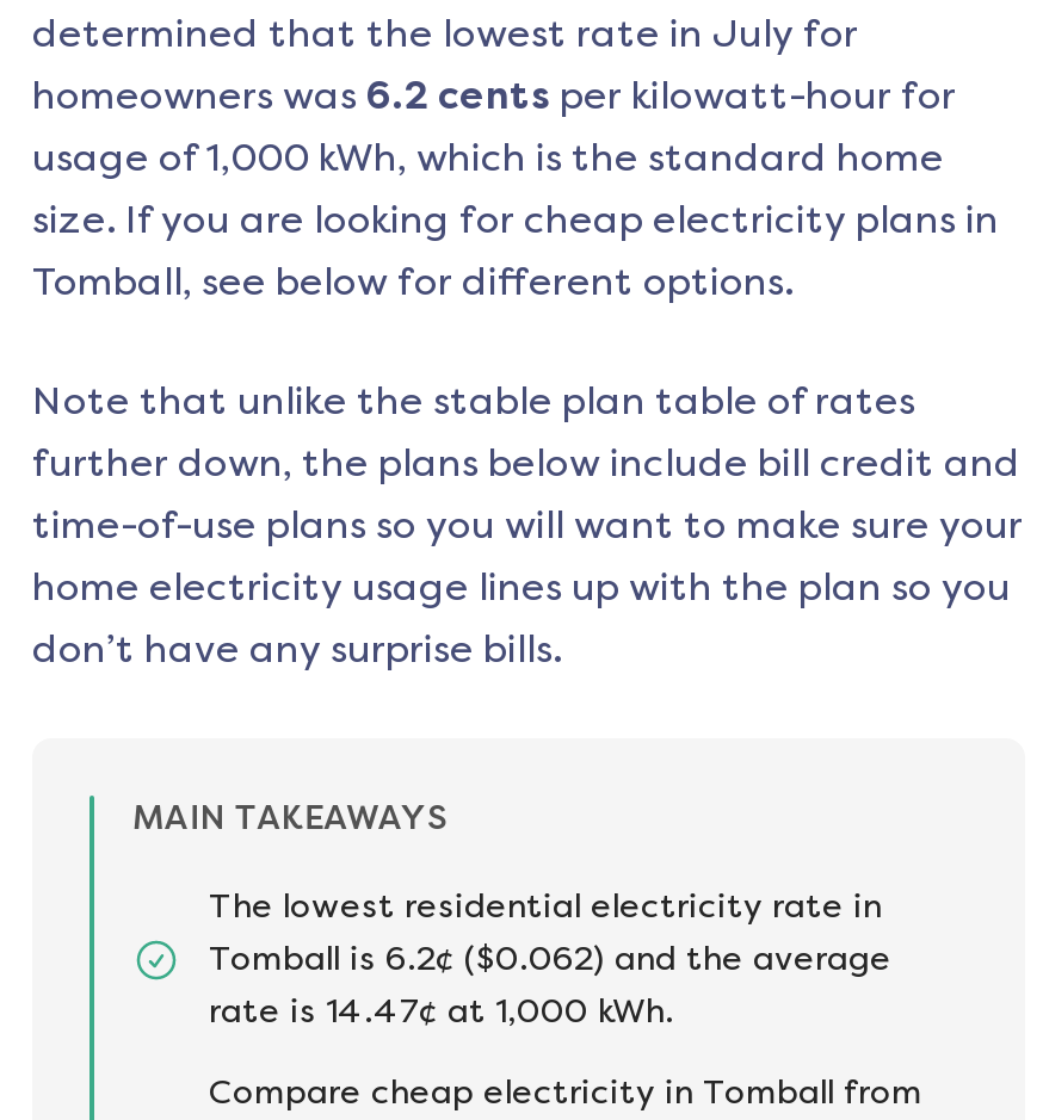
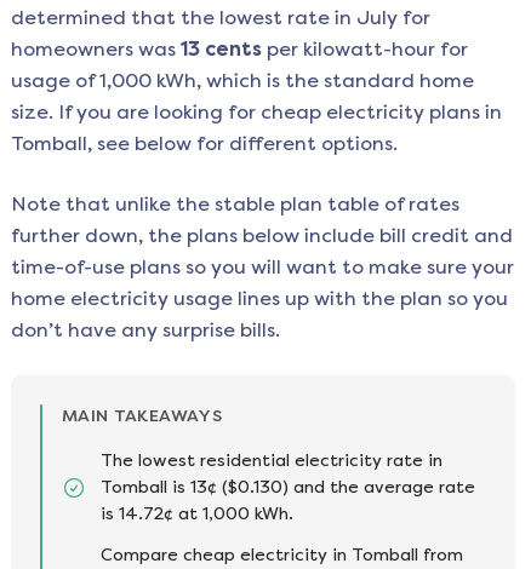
- homeowners was 6.2 cents per kilowatt-hour for
+ homeowners was 13 cents per kilowatt-hour for

- Tomball is 6.2¢ ($0.062) and the average
- rate is 14.47¢ at 1,000 kWh.
+ Tomball is 13¢ ($0.130) and the average rate
+ is 14.72¢ at 1,000 kWh.
